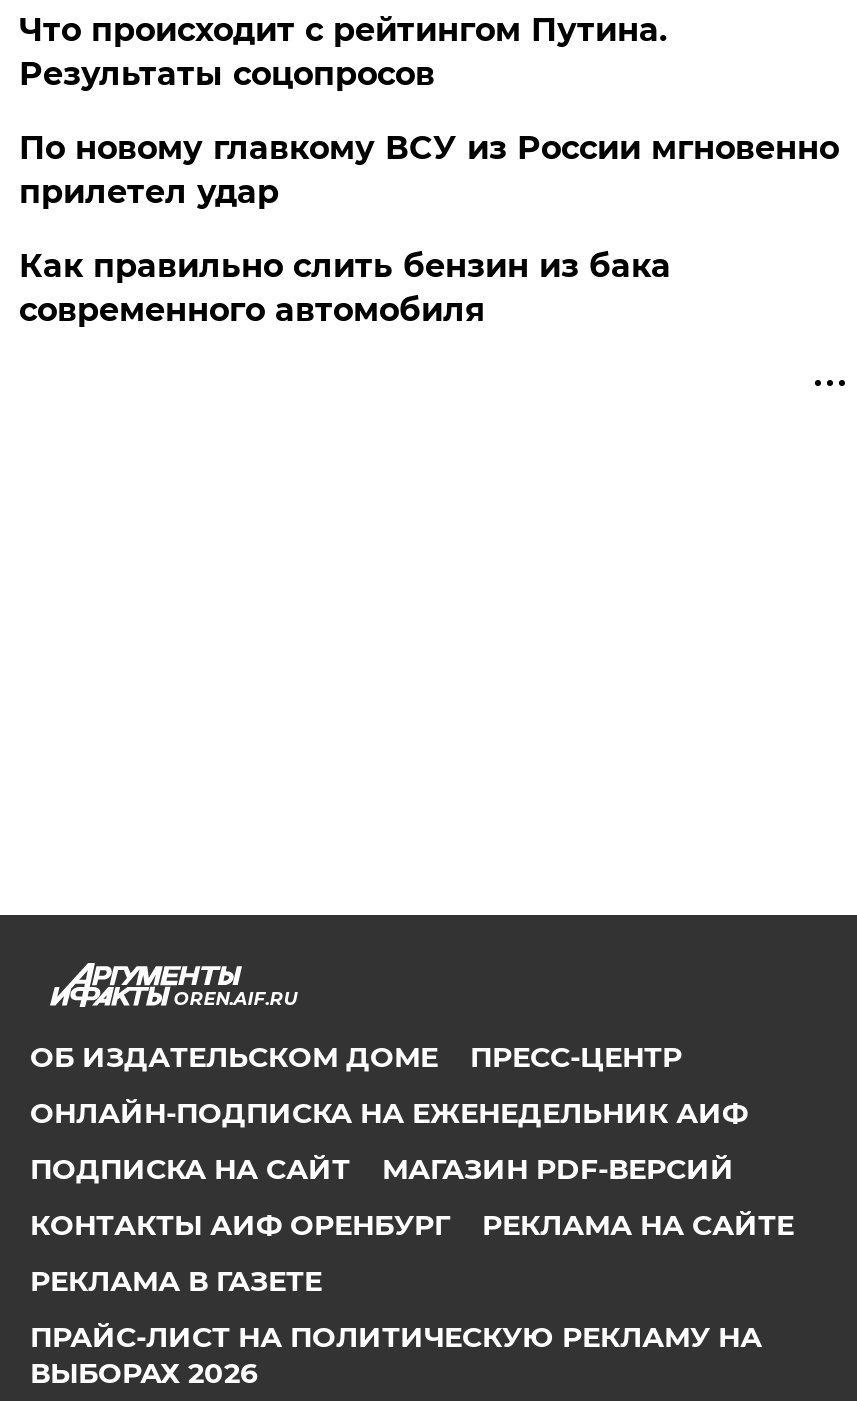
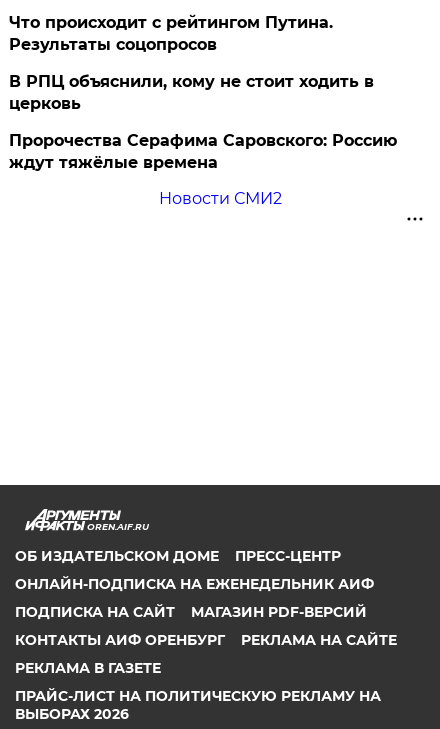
- По новому главкому ВСУ из России мгновенно
- прилетел удар
- Как правильно слить бензин из бака
- современного автомобиля
+ В РПЦ объяснили, кому не стоит ходить в
+ церковь
+ Пророчества Серафима Саровского: Россию
+ ждут тяжёлые времена
+ Новости СМИ2
